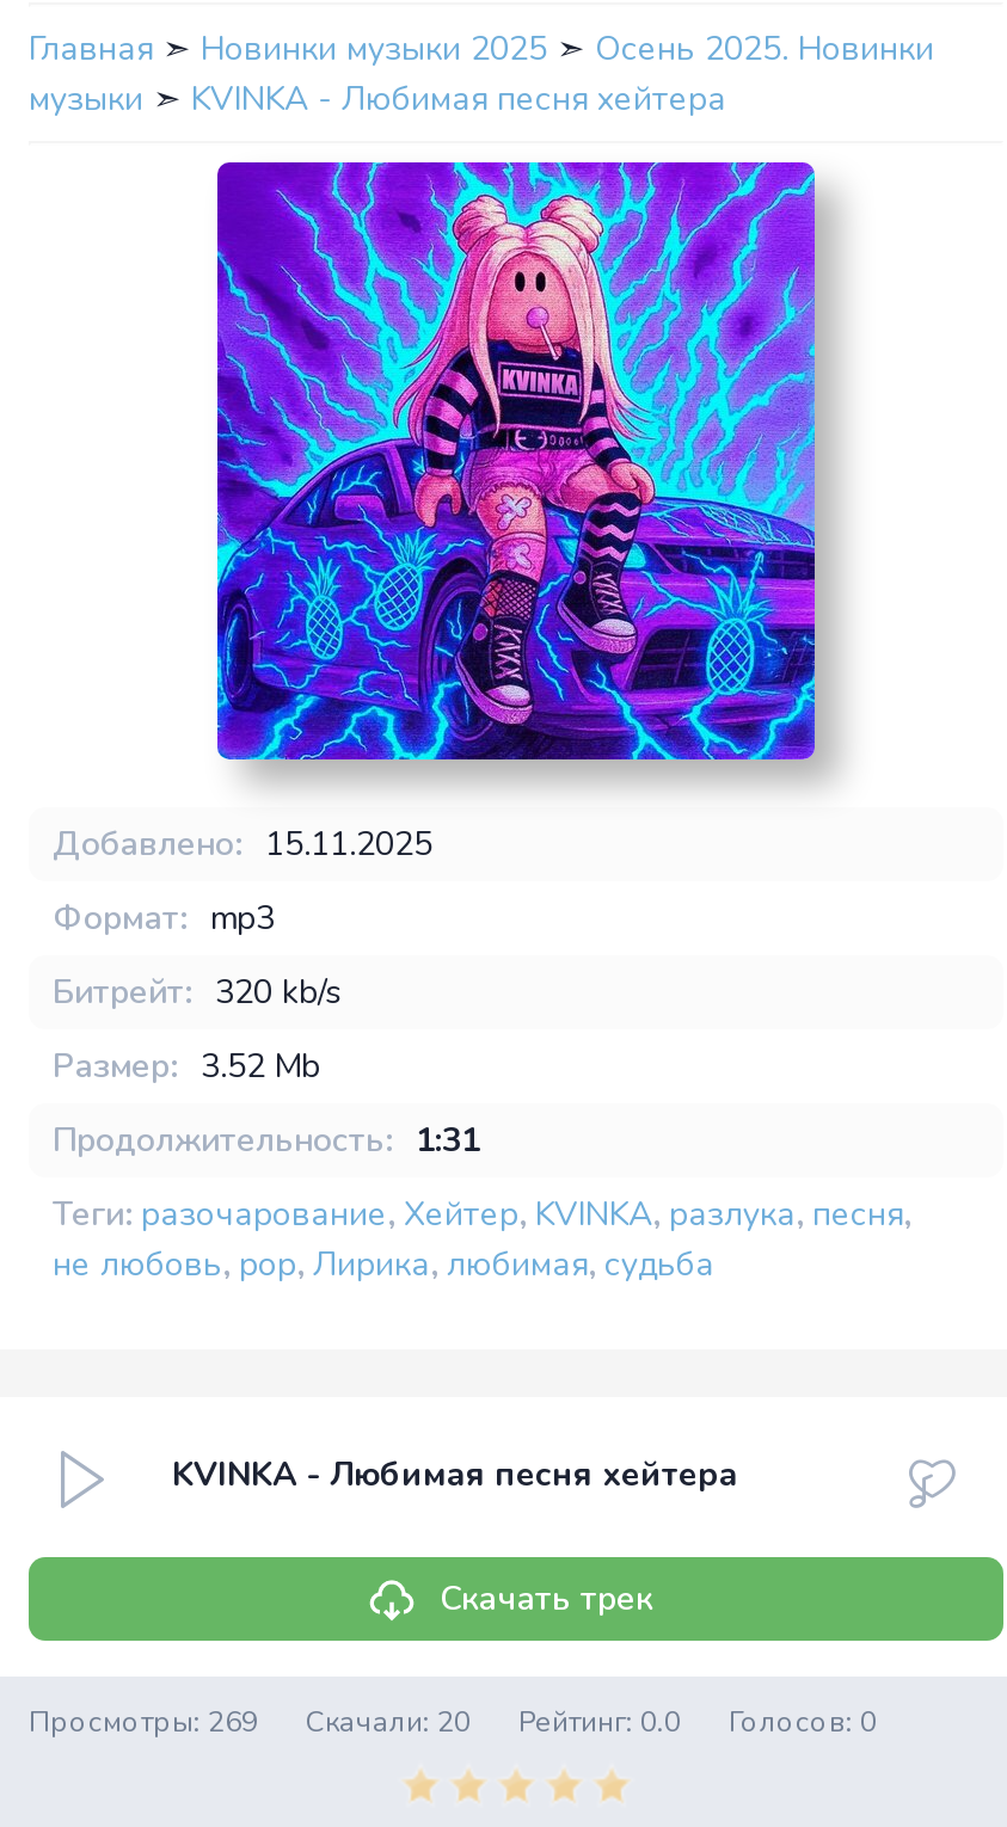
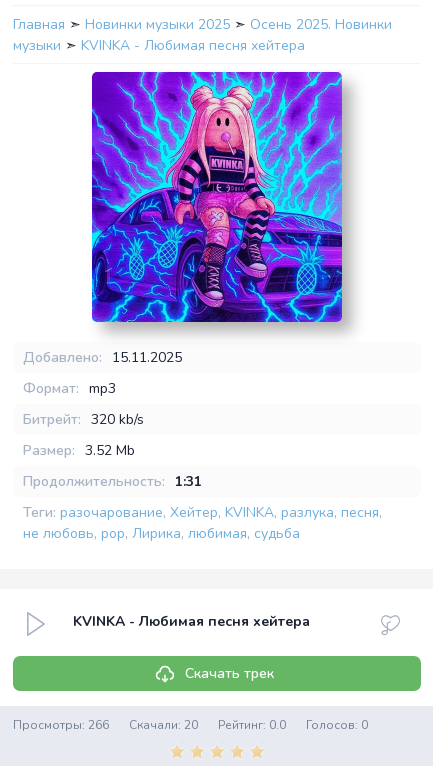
- Просмотры: 269 Скачали: 20 Рейтинг: 0.0 Голосов: 0
+ Просмотры: 266 Скачали: 20 Рейтинг: 0.0 Голосов: 0
